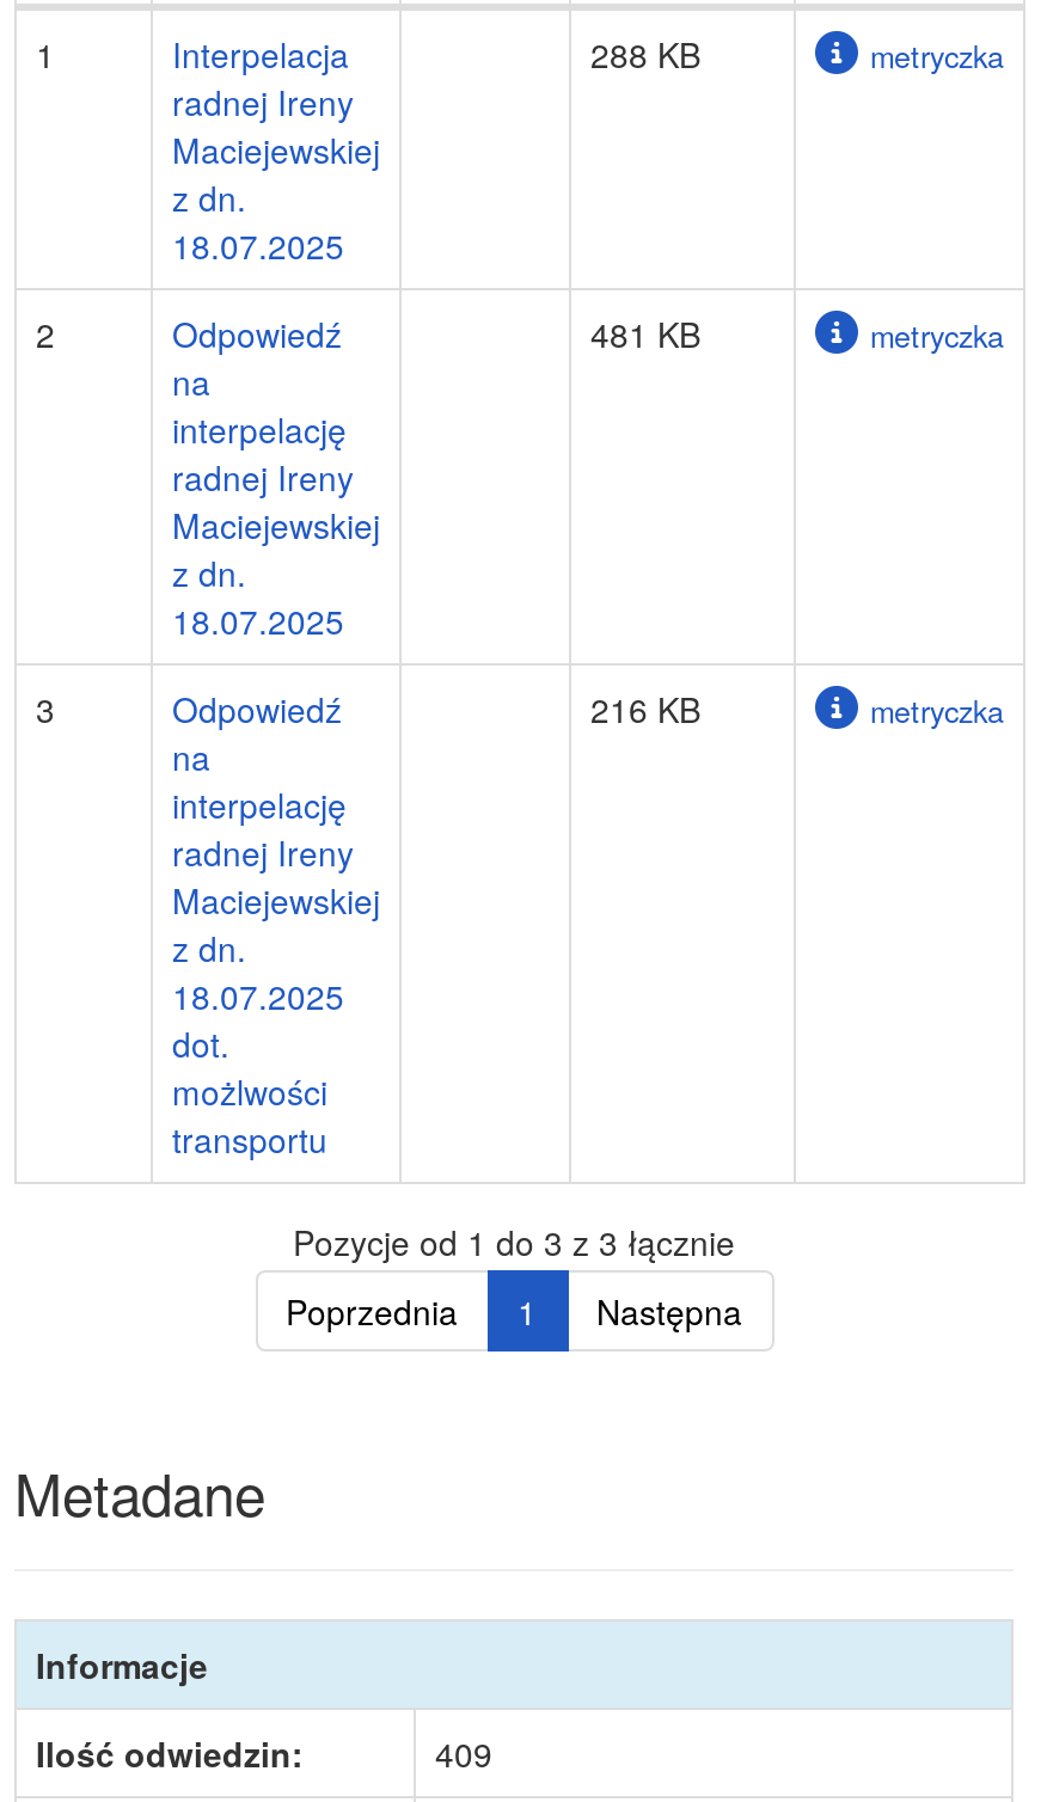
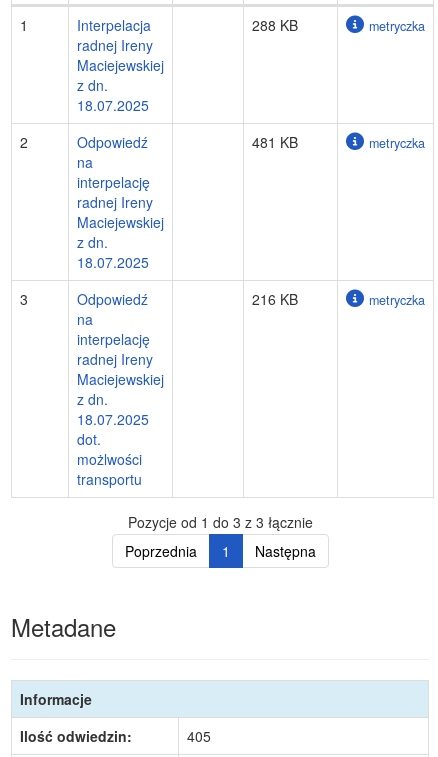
- 409
+ 405
